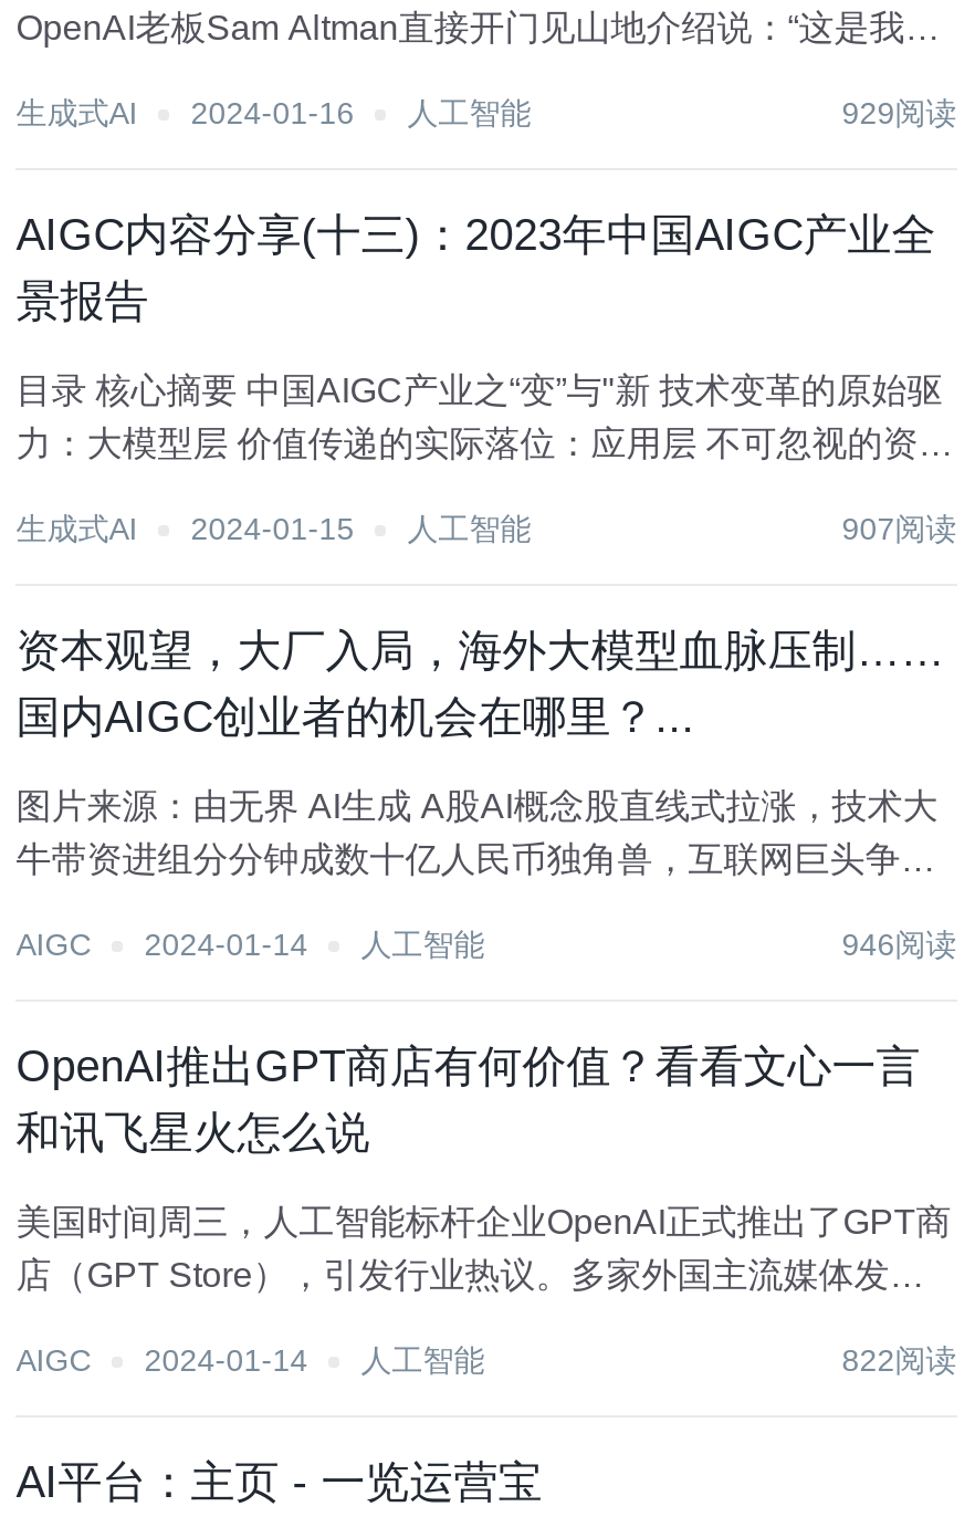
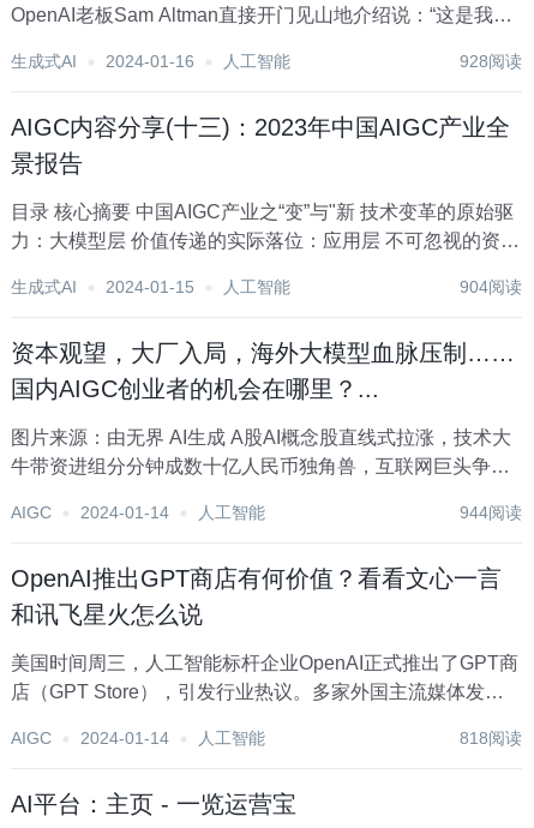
- 929阅读
+ 928阅读

- 907阅读
+ 904阅读

- 946阅读
+ 944阅读

- 822阅读
+ 818阅读
